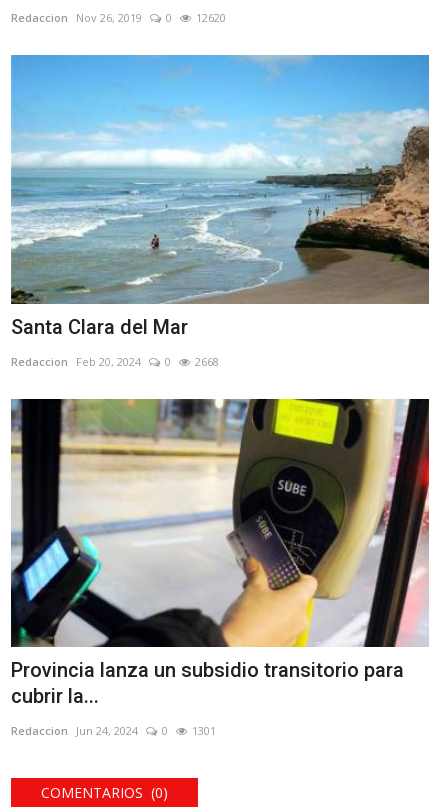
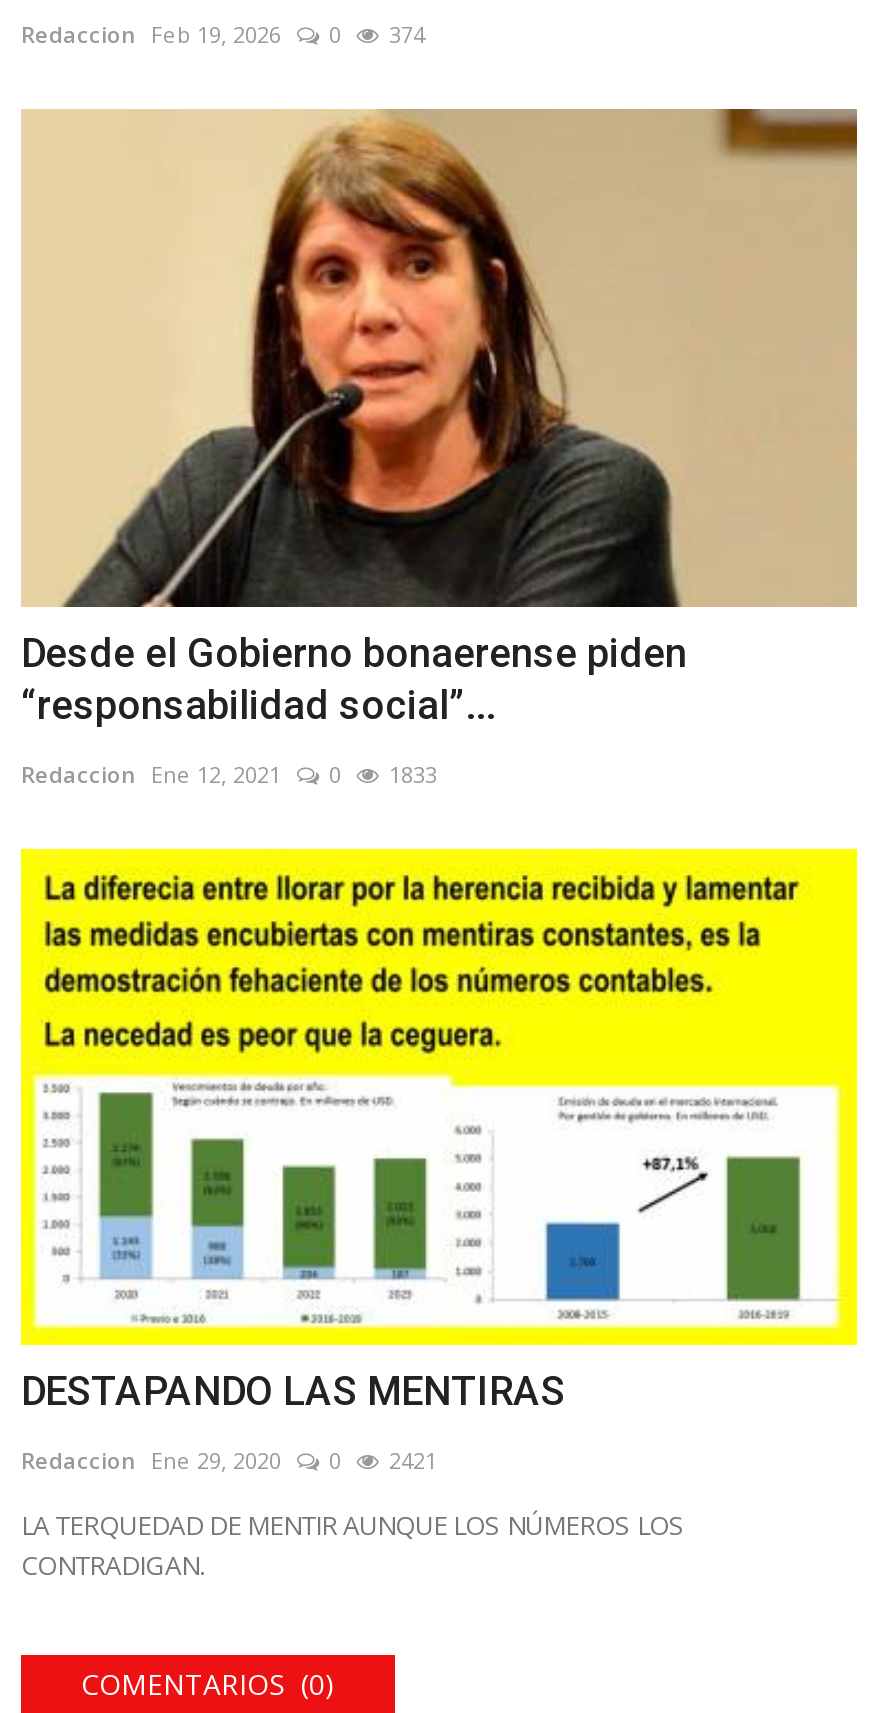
- Redaccion Nov 26, 2019
+ Redaccion Feb 19, 2026

- 12620
+ 374

- [image]
- Santa Clara del Mar
+ [image]
+ Desde el Gobierno bonaerense piden
+ “responsabilidad social”...

- Redaccion Feb 20, 2024
+ Redaccion Ene 12, 2021

- 2668
+ 1833

- [image]
- Provincia lanza un subsidio transitorio para
- cubrir la...
+ [image]
+ DESTAPANDO LAS MENTIRAS

- Redaccion Jun 24, 2024
+ Redaccion Ene 29, 2020

- 1301
+ 2421
+ LA TERQUEDAD DE MENTIR AUNQUE LOS NÚMEROS LOS
+ CONTRADIGAN.
